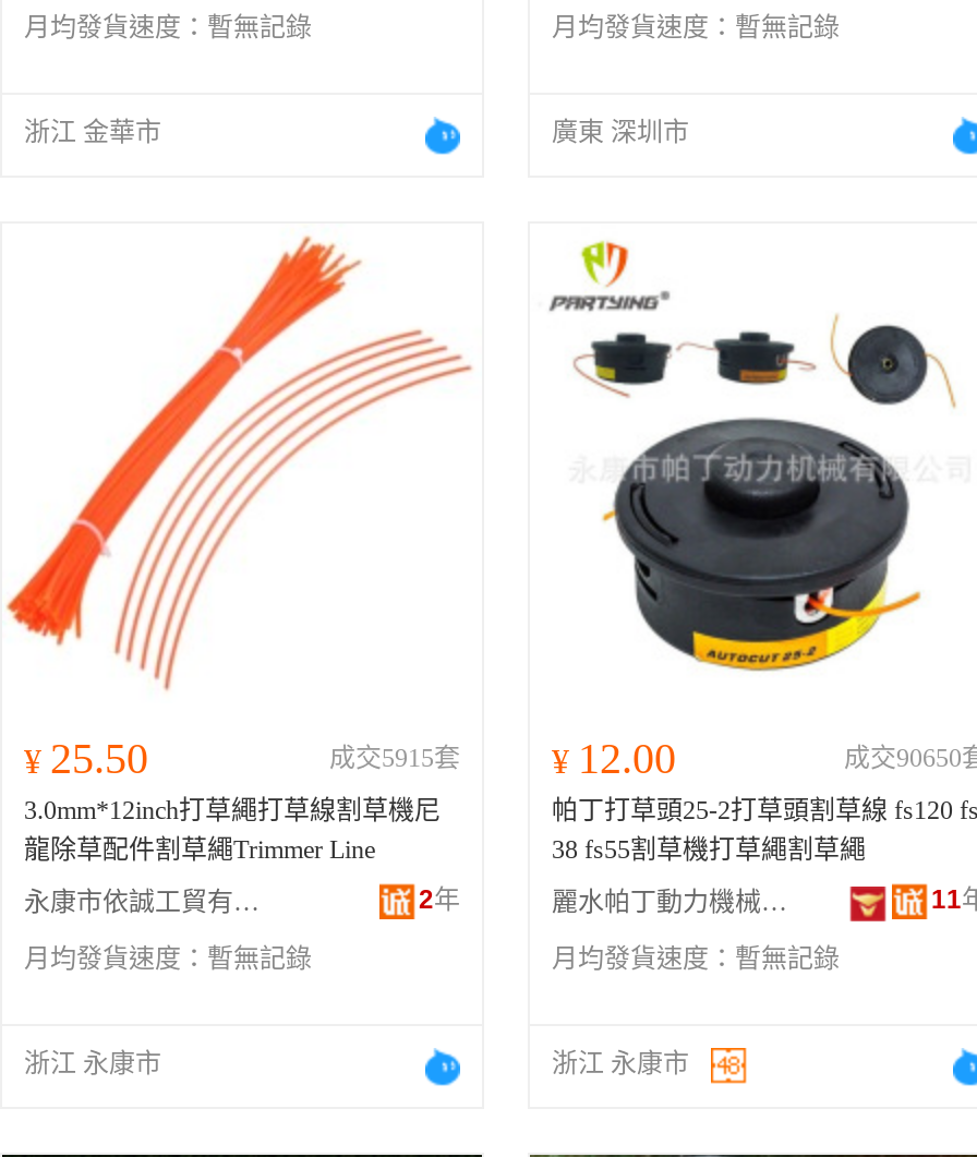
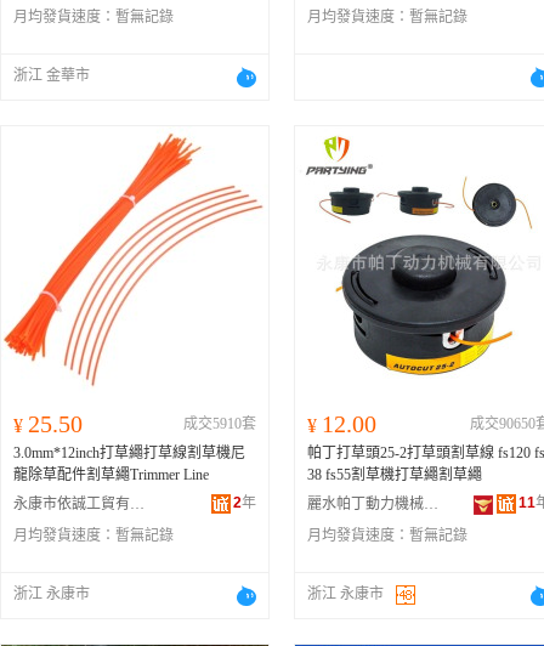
- 廣東 深圳市

- 成交5915套
+ 成交5910套
